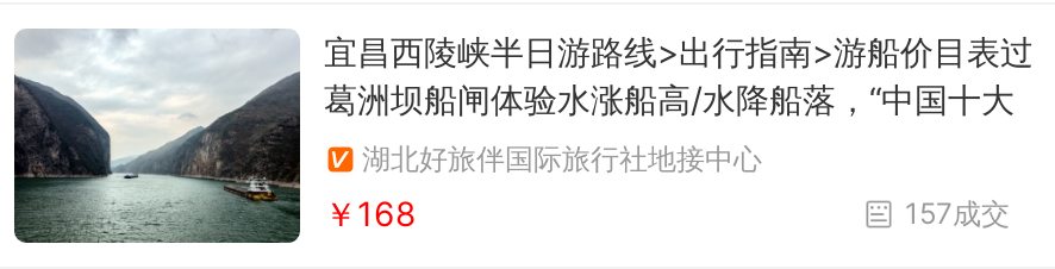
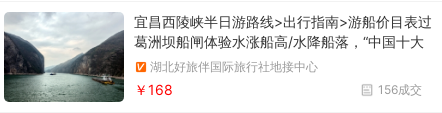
- 157成交
+ 156成交
